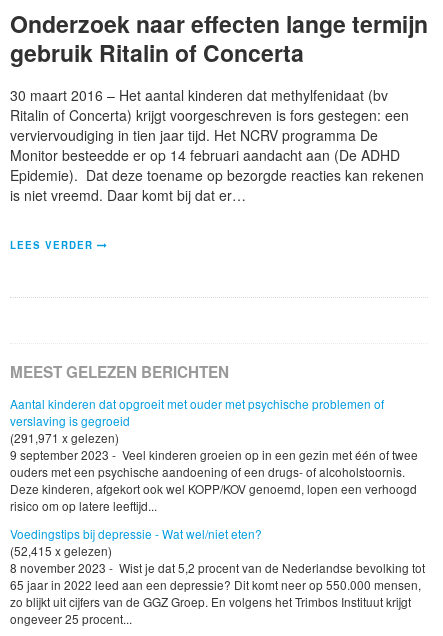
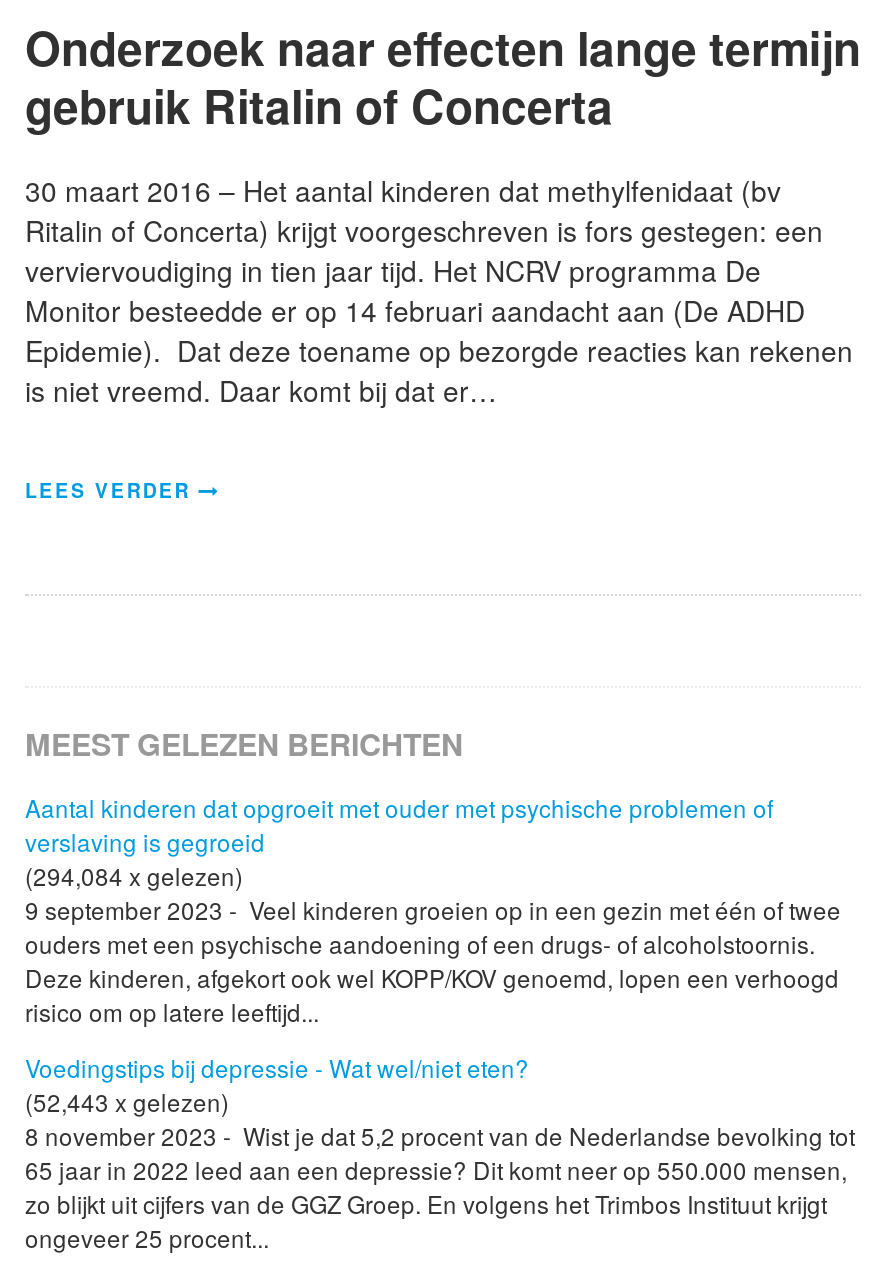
- (291,971 x gelezen)
+ (294,084 x gelezen)

- (52,415 x gelezen)
+ (52,443 x gelezen)
